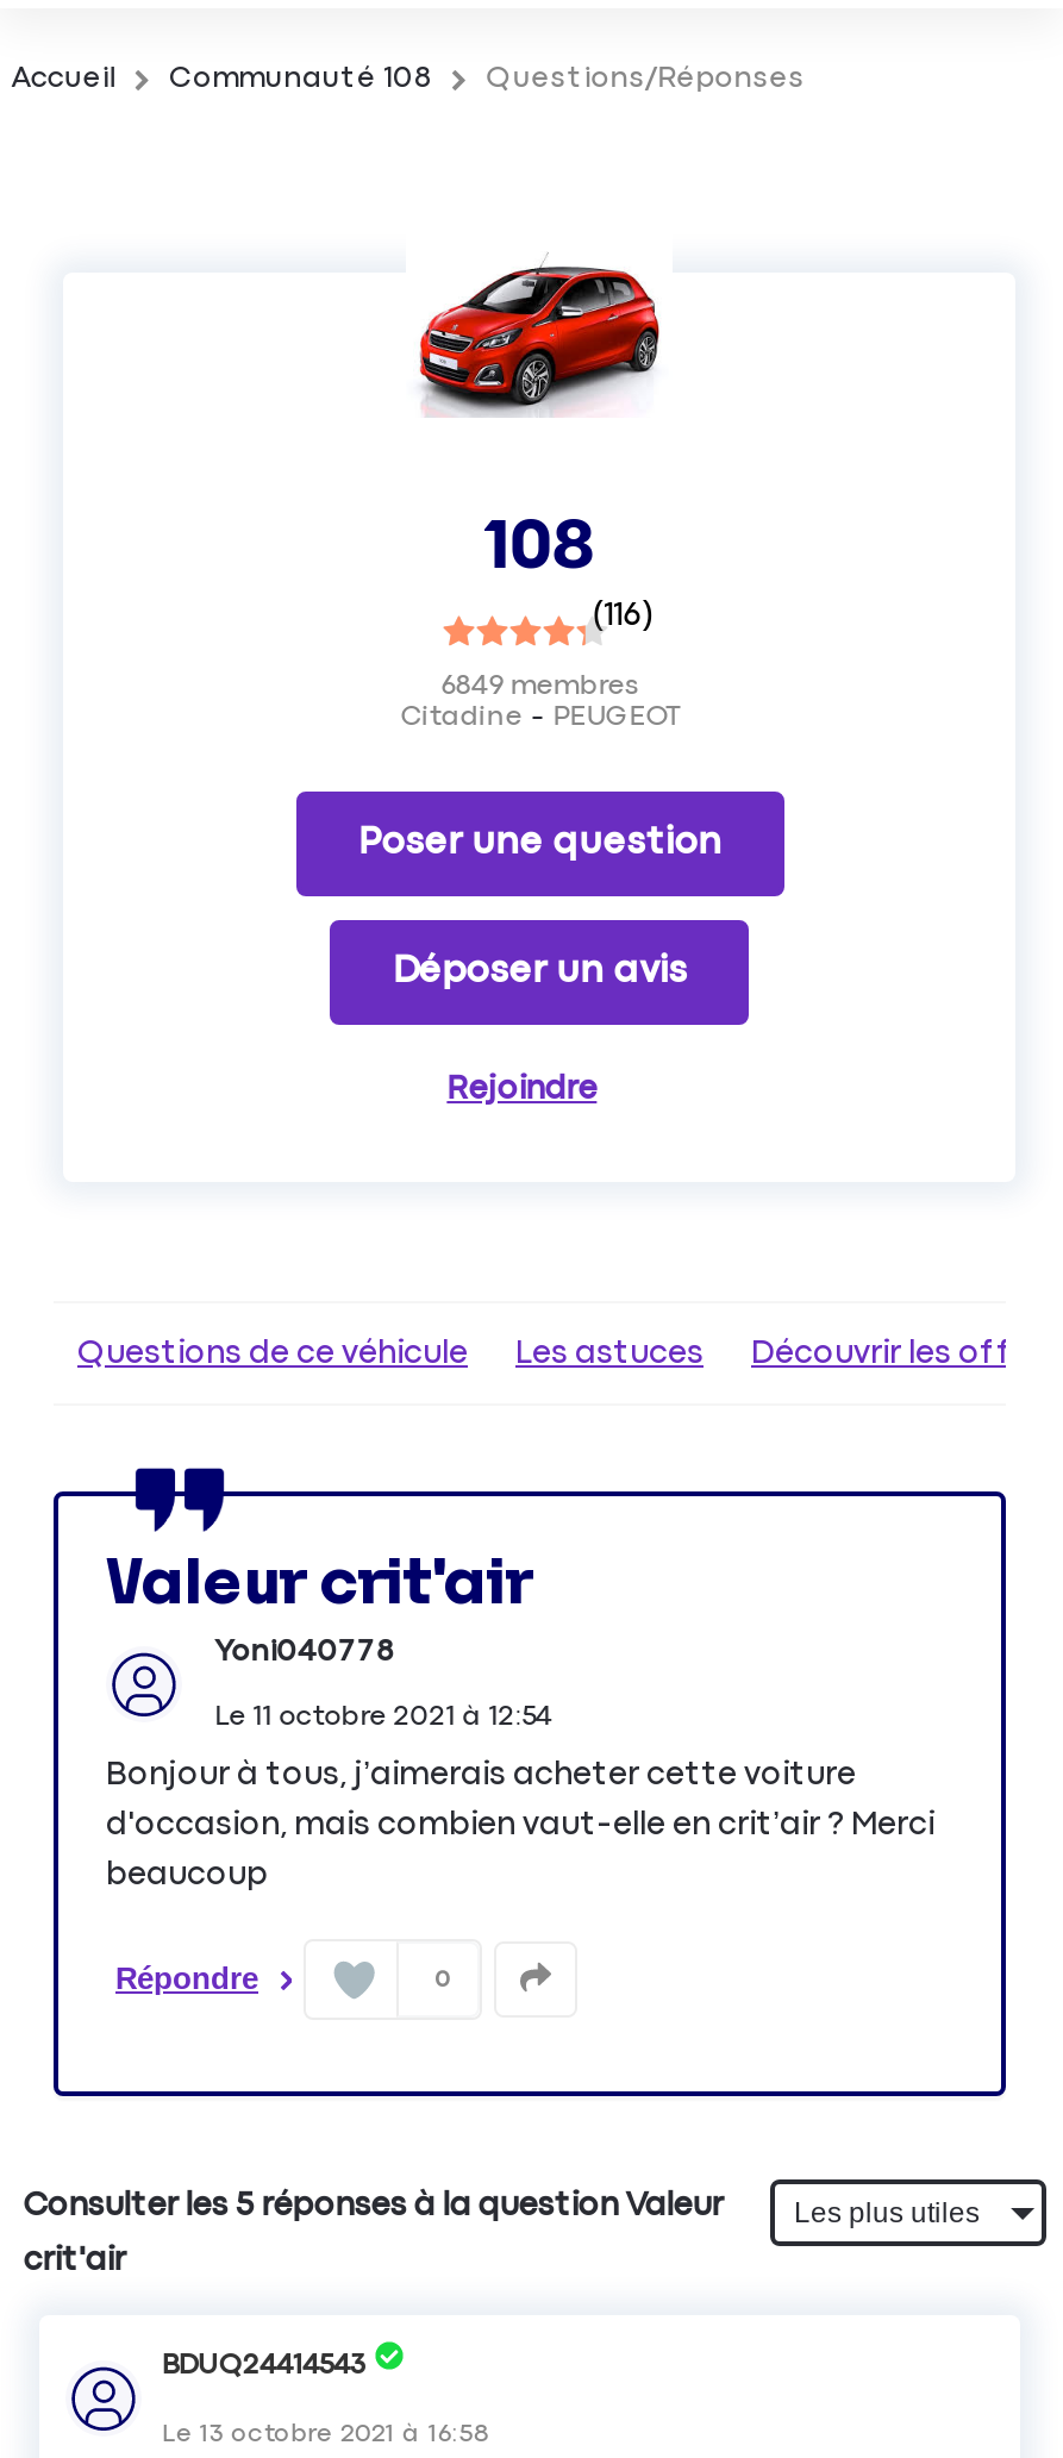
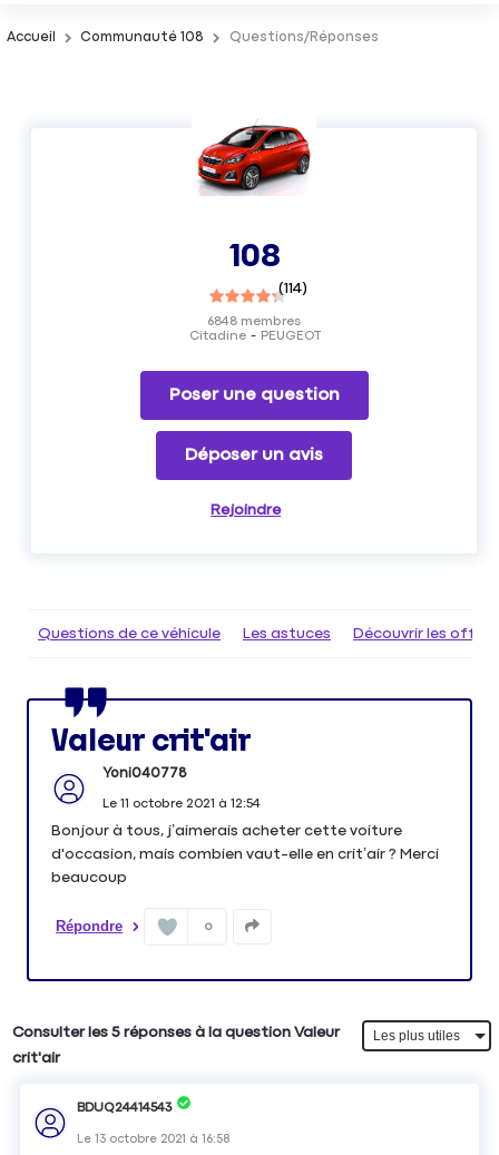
- (116)
+ (114)

- 6849 membres
+ 6848 membres
